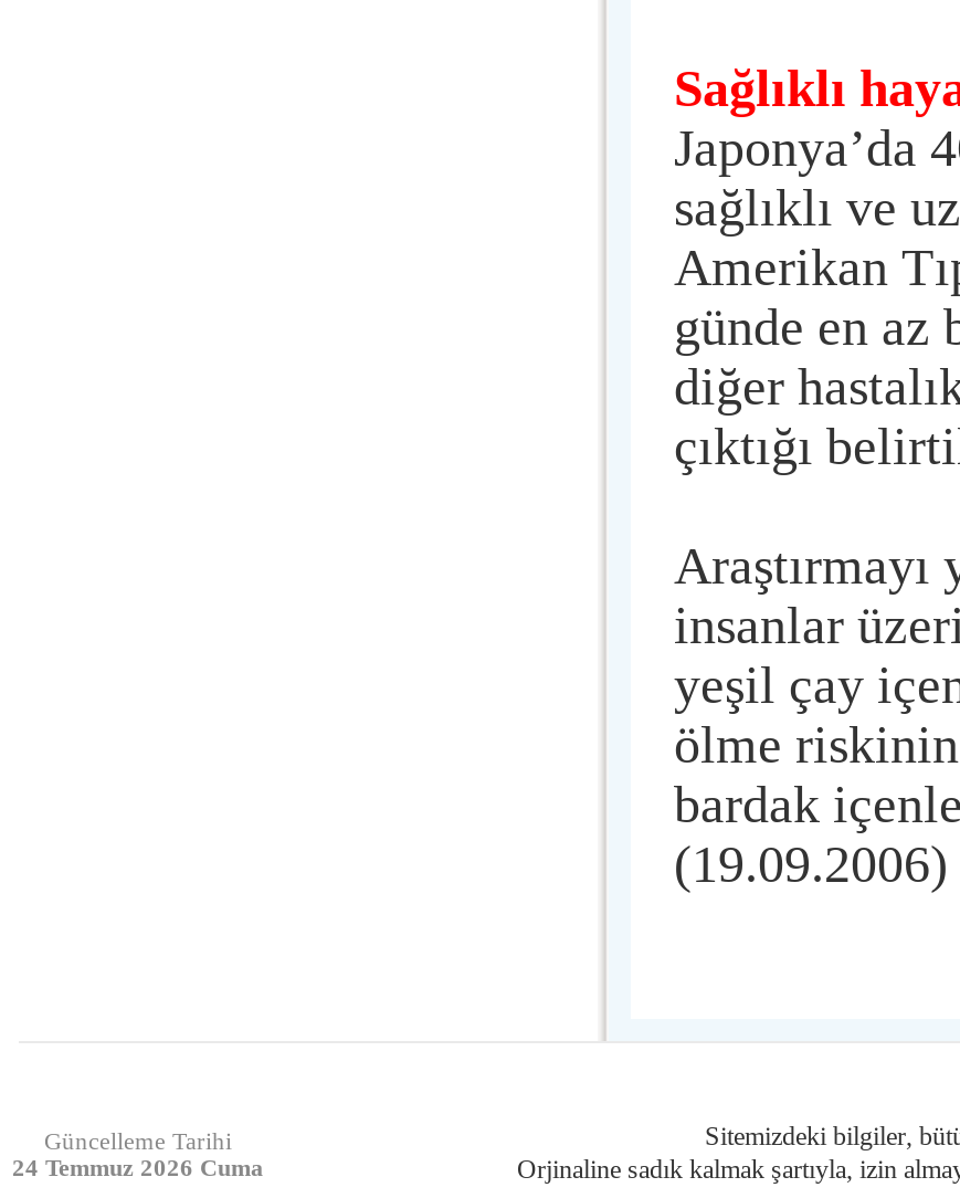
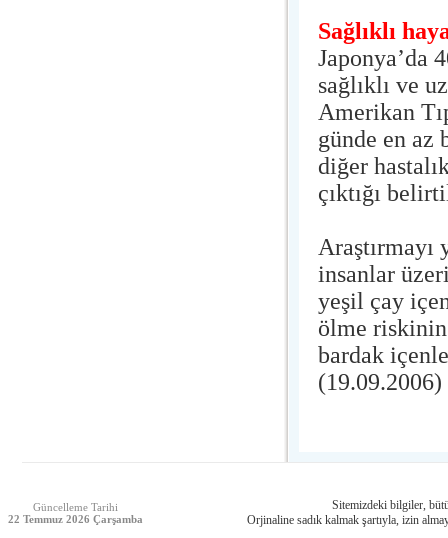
- 24 Temmuz 2026 Cuma
+ 22 Temmuz 2026 Çarşamba
